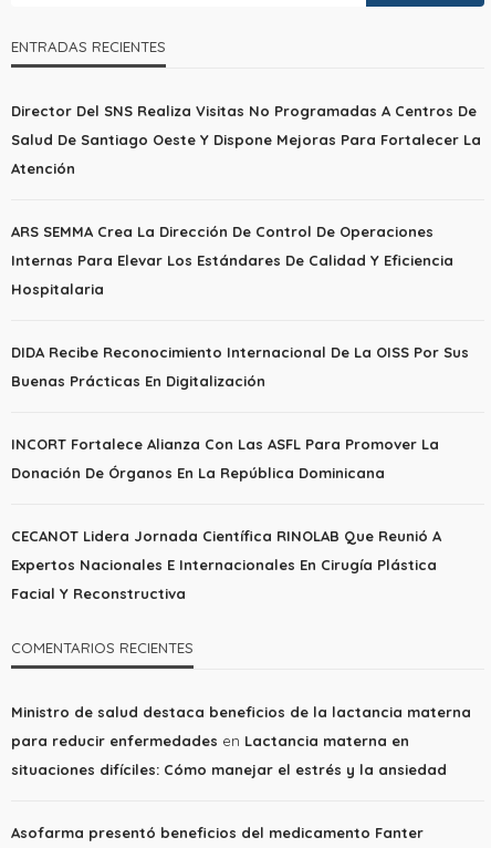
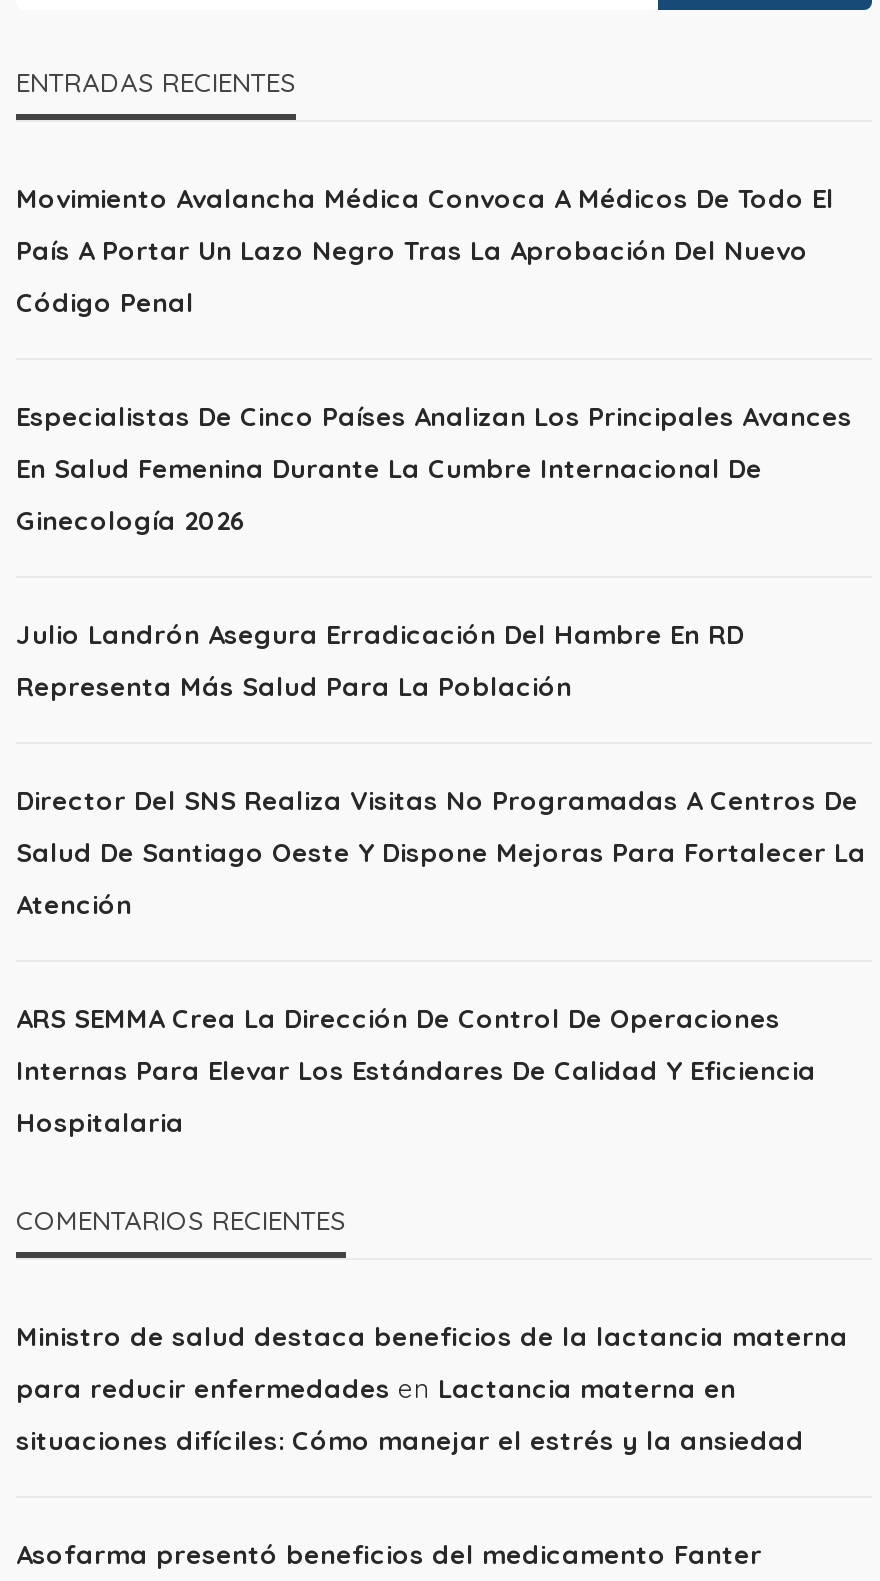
+ Movimiento Avalancha Médica Convoca A Médicos De Todo El
+ País A Portar Un Lazo Negro Tras La Aprobación Del Nuevo
+ Código Penal

+ Especialistas De Cinco Países Analizan Los Principales Avances
+ En Salud Femenina Durante La Cumbre Internacional De
+ Ginecología 2026

+ Julio Landrón Asegura Erradicación Del Hambre En RD
+ Representa Más Salud Para La Población

moved down: Director Del SNS Realiza Visitas No Programadas A Centros De | Salud De Santiago Oeste Y Dispone Mejoras Para Fortalecer La | Atención | ARS SEMMA Crea La Dirección De Control De Operaciones | Internas Para Elevar Los Estándares De Calidad Y Eficiencia | Hospitalaria

- DIDA Recibe Reconocimiento Internacional De La OISS Por Sus
- Buenas Prácticas En Digitalización

- INCORT Fortalece Alianza Con Las ASFL Para Promover La
- Donación De Órganos En La República Dominicana

- CECANOT Lidera Jornada Científica RINOLAB Que Reunió A
- Expertos Nacionales E Internacionales En Cirugía Plástica
- Facial Y Reconstructiva
